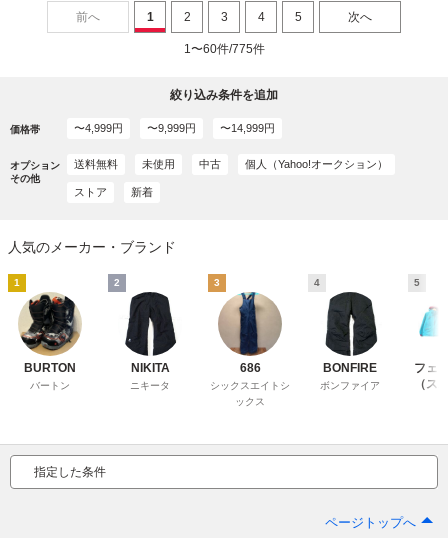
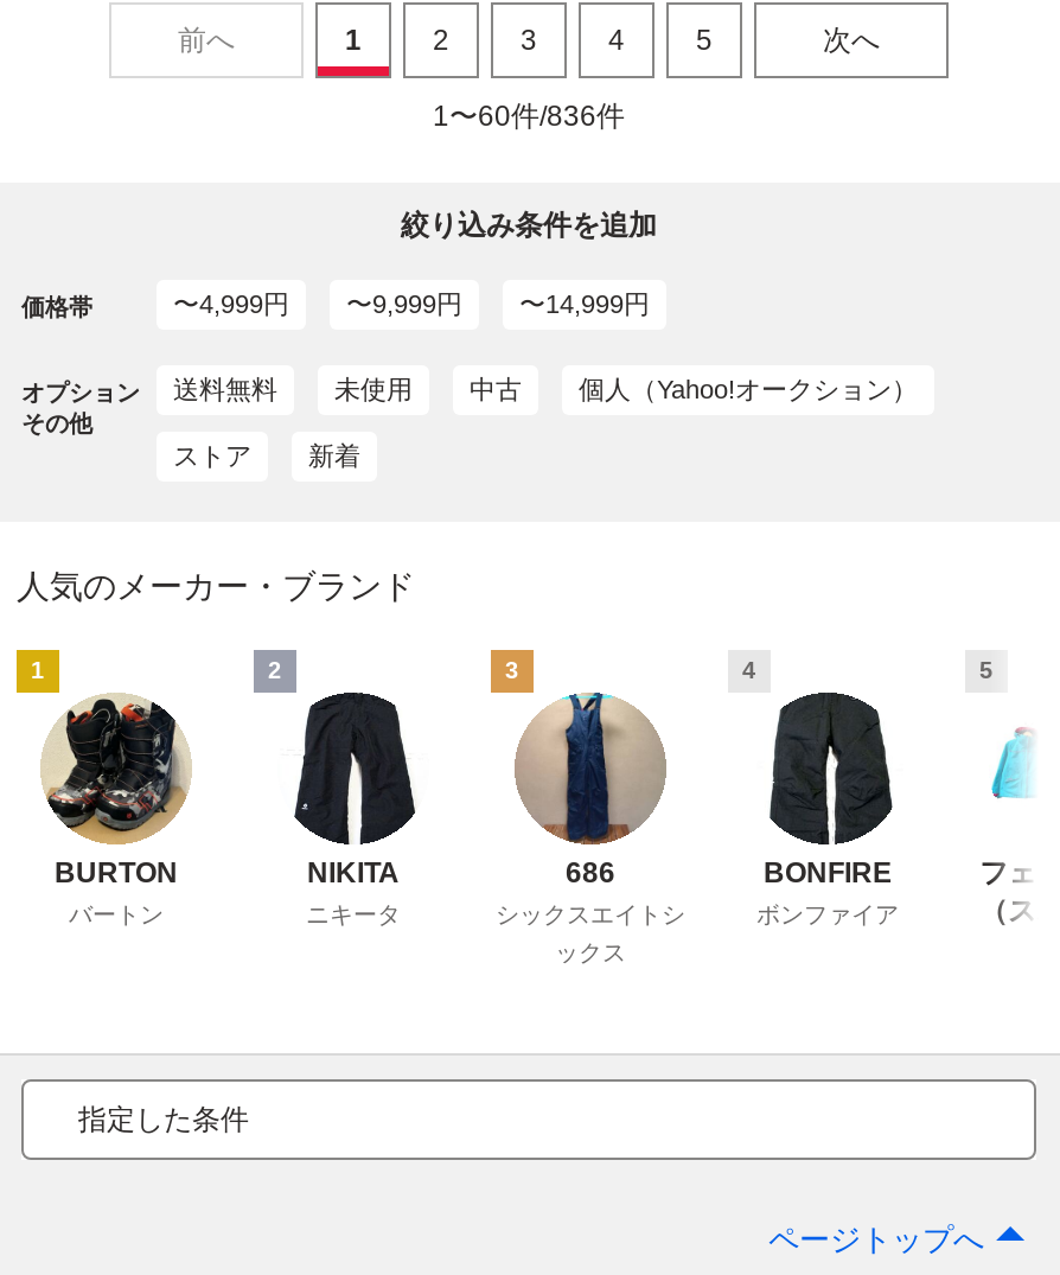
- 1〜60件/775件
+ 1〜60件/836件
